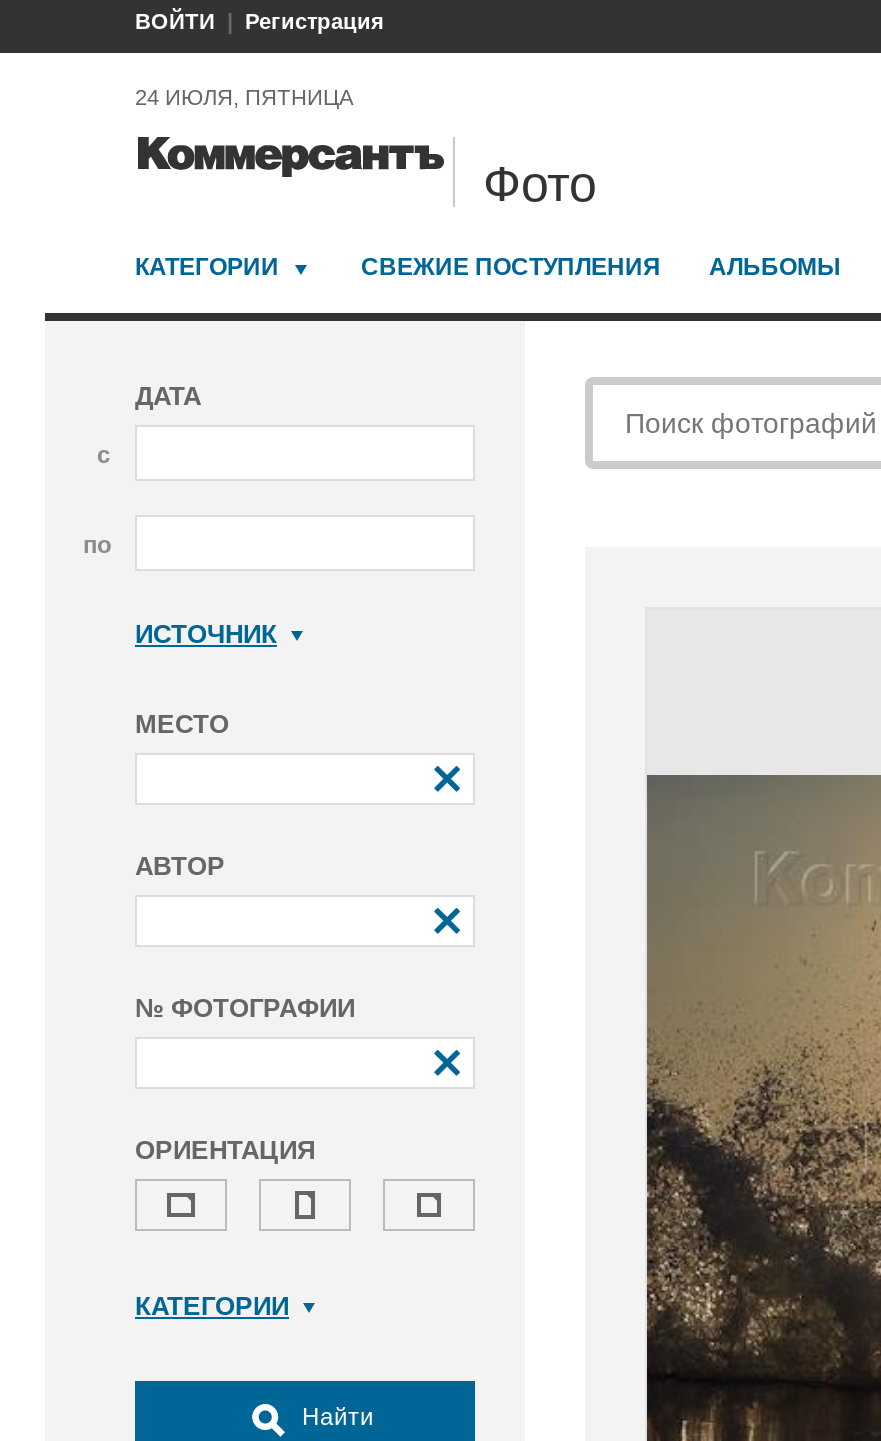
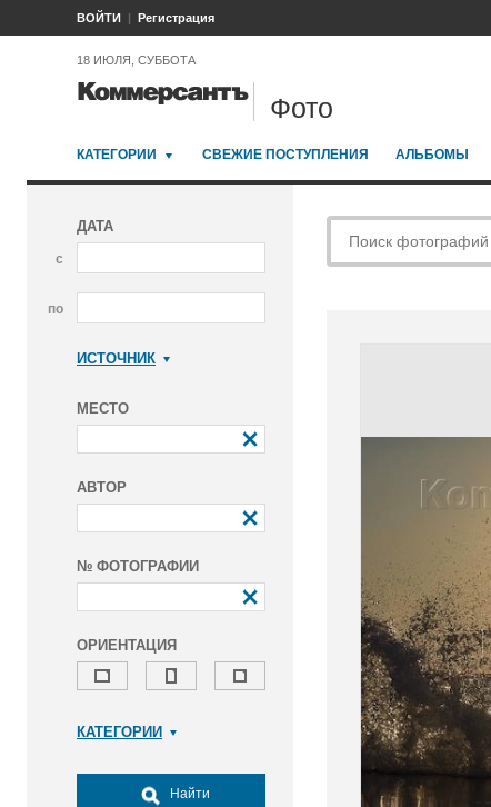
- 24 ИЮЛЯ, ПЯТНИЦА
+ 18 ИЮЛЯ, СУББОТА
